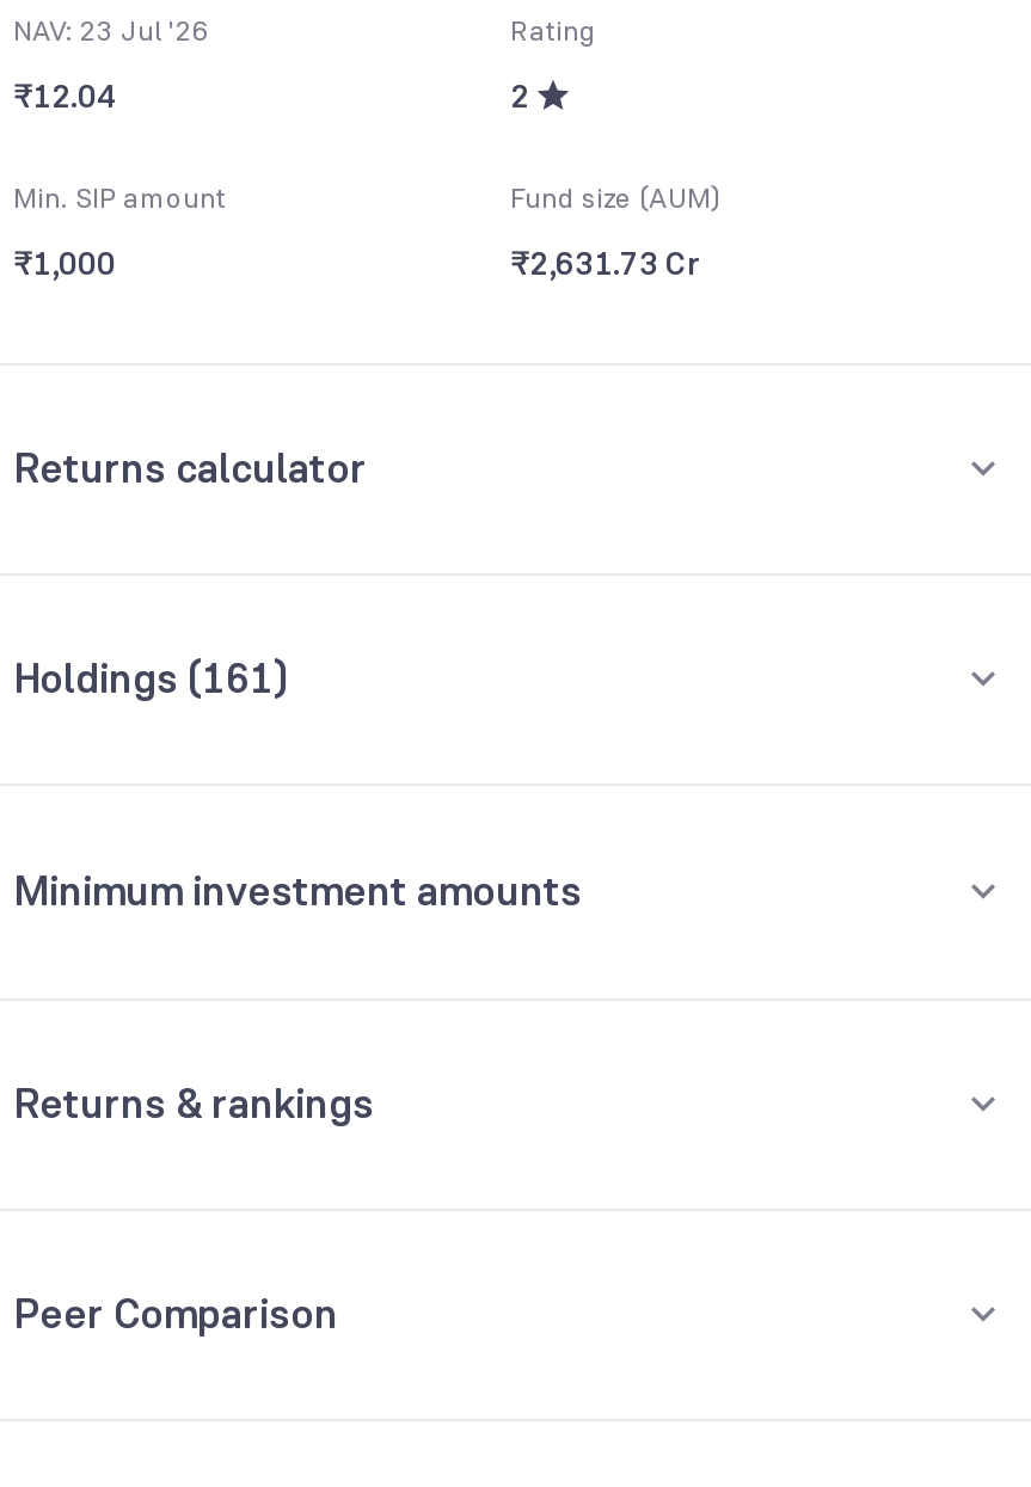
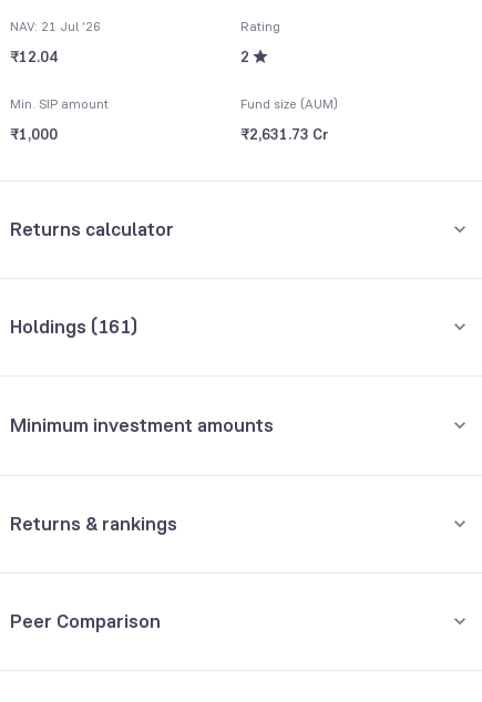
- NAV: 23 Jul '26
+ NAV: 21 Jul '26
